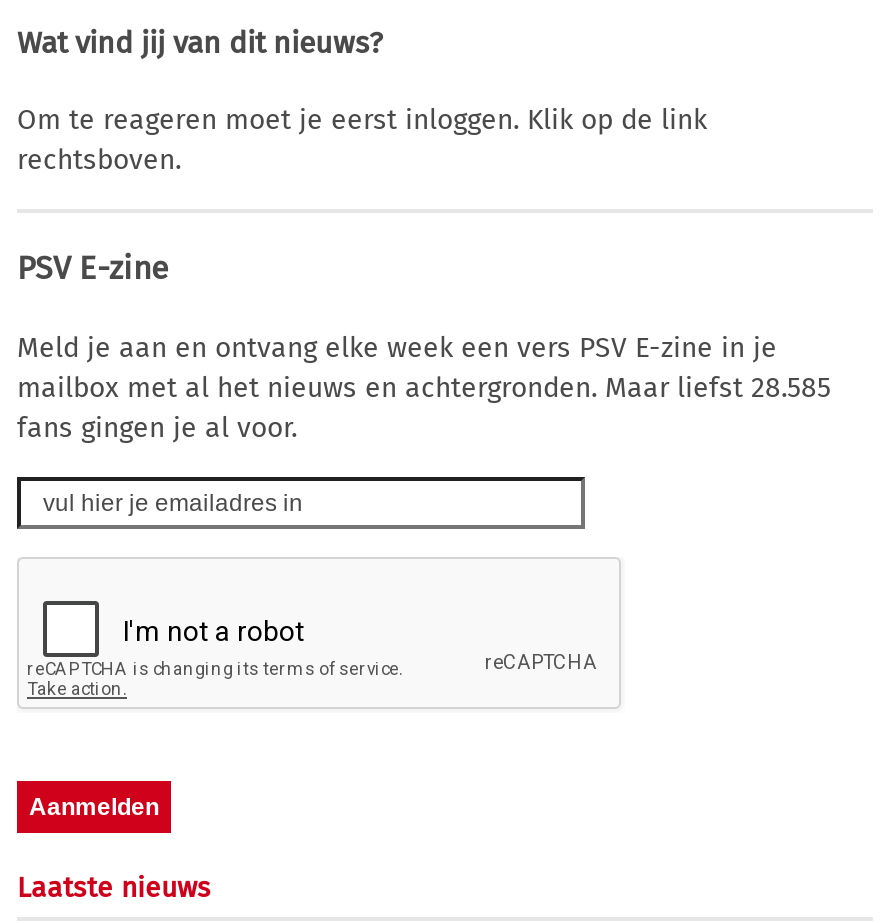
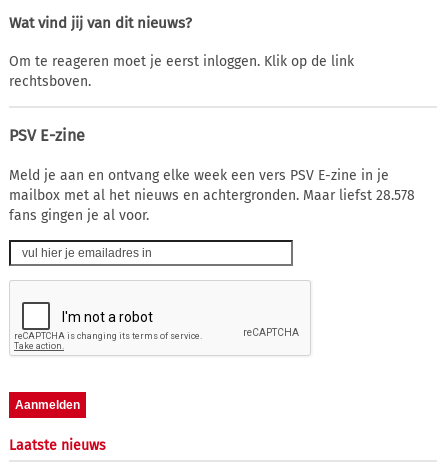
- mailbox met al het nieuws en achtergronden. Maar liefst 28.585
+ mailbox met al het nieuws en achtergronden. Maar liefst 28.578
